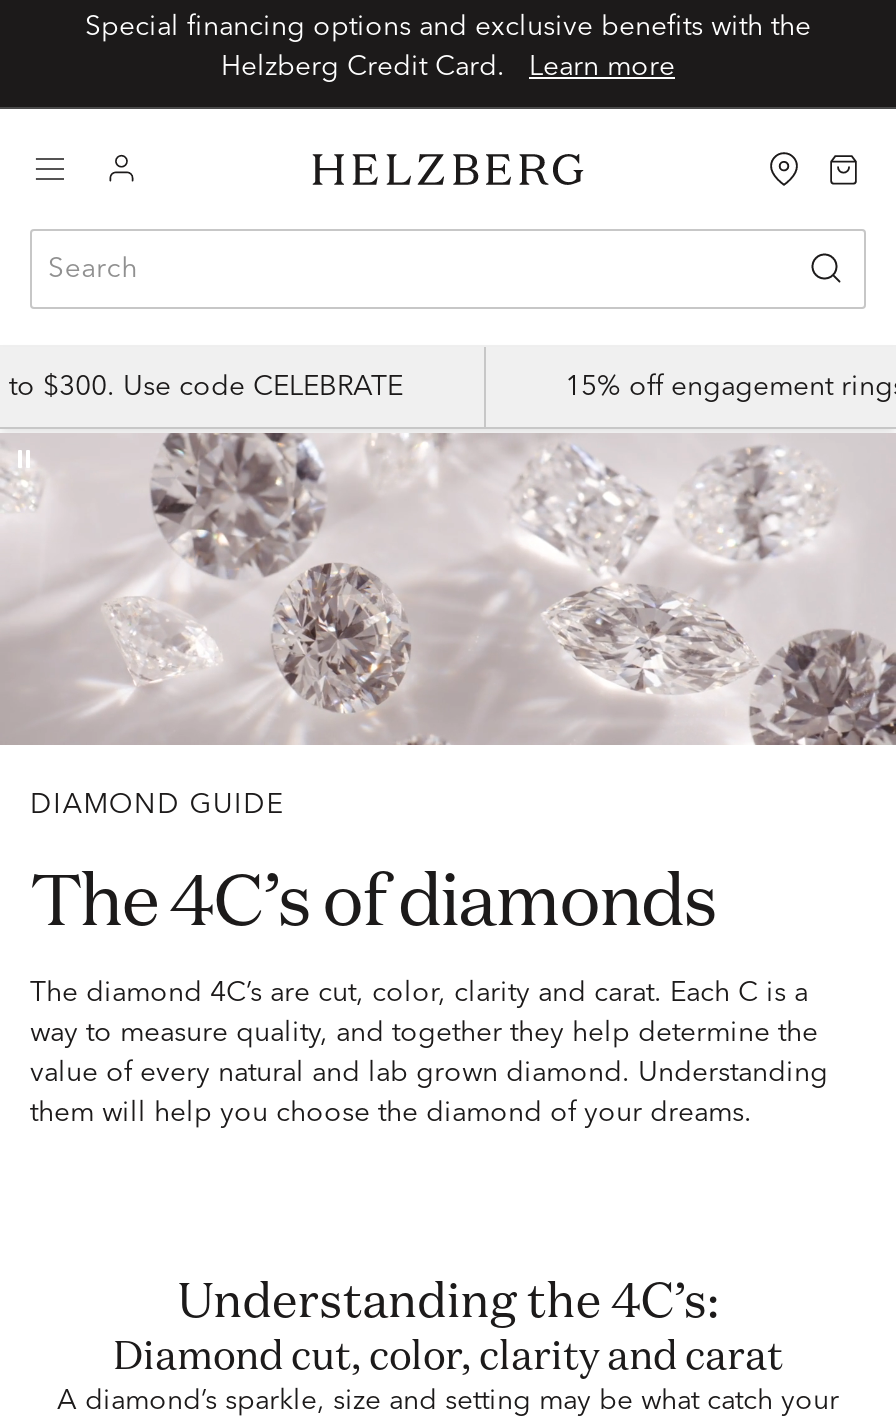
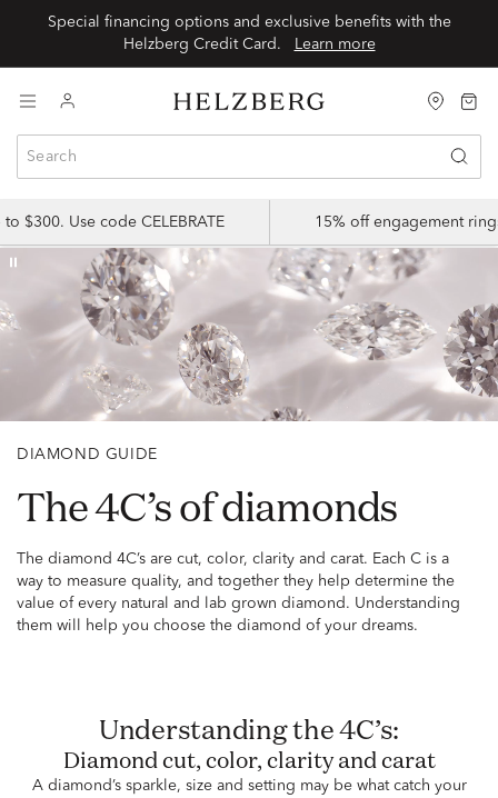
- [image]
+ [image]
